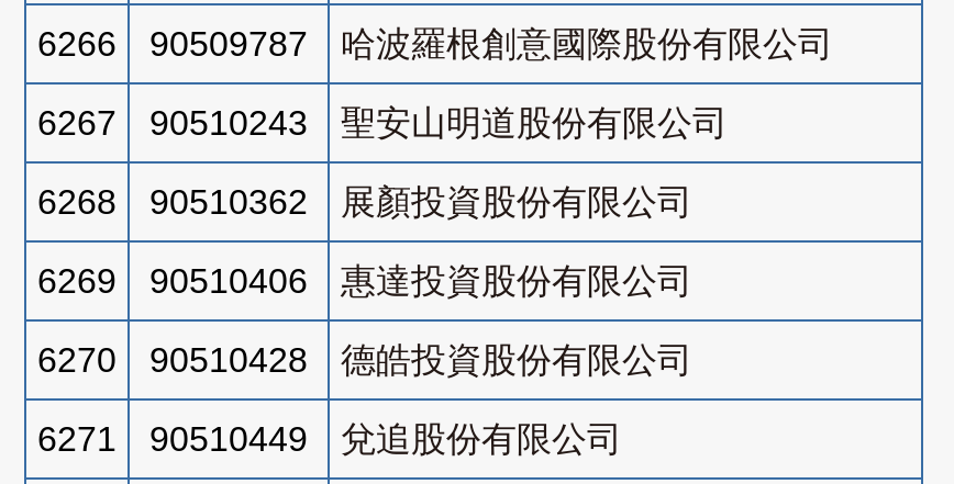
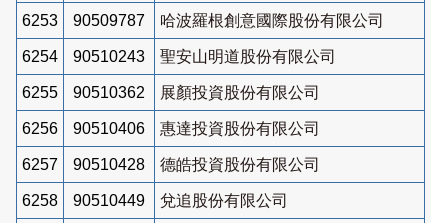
- 6266 90509787 哈波羅根創意國際股份有限公司
+ 6253 90509787 哈波羅根創意國際股份有限公司

- 6267 90510243 聖安山明道股份有限公司
+ 6254 90510243 聖安山明道股份有限公司

- 6268 90510362 展顏投資股份有限公司
+ 6255 90510362 展顏投資股份有限公司

- 6269 90510406 惠達投資股份有限公司
+ 6256 90510406 惠達投資股份有限公司

- 6270 90510428 德皓投資股份有限公司
+ 6257 90510428 德皓投資股份有限公司

- 6271 90510449 兌追股份有限公司
+ 6258 90510449 兌追股份有限公司
